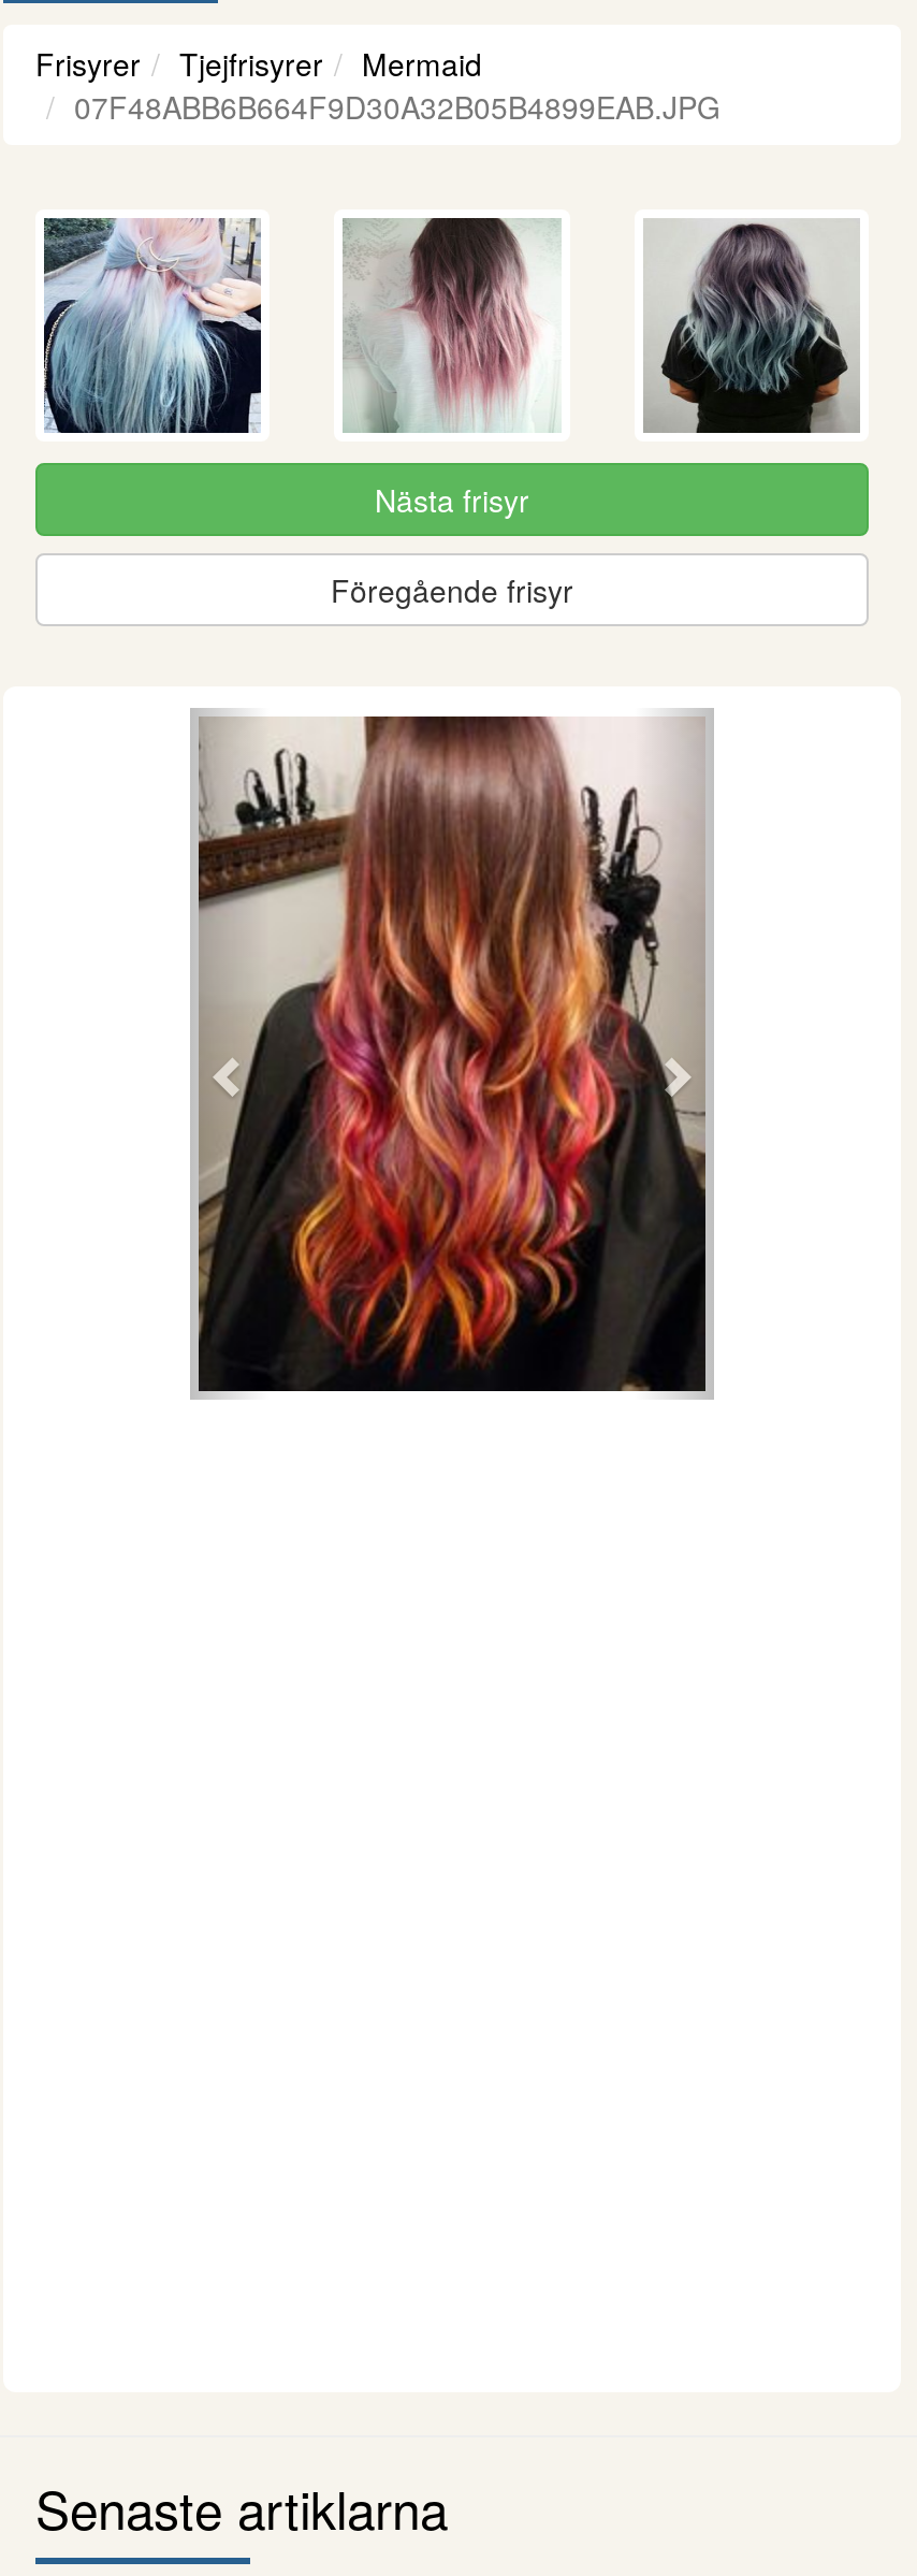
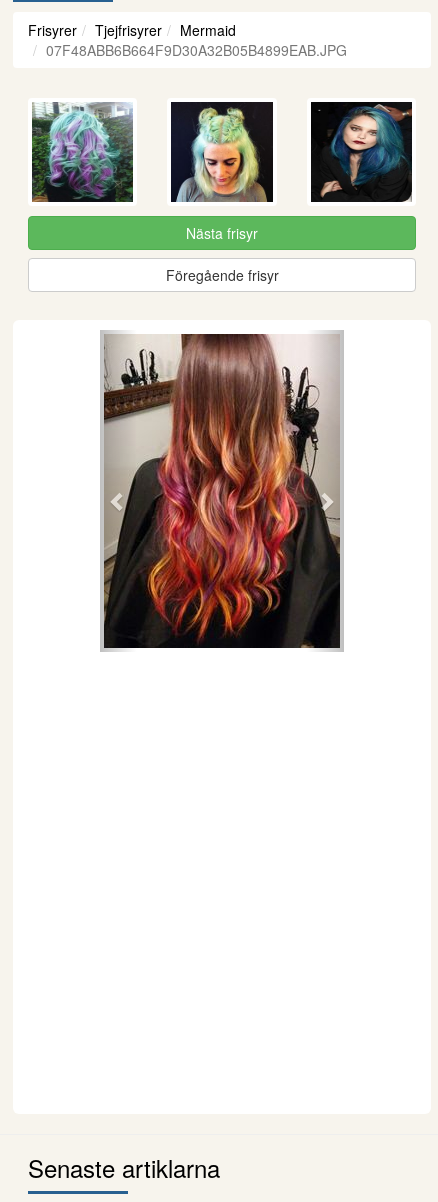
- [image]
+ [image]

- [image]
+ [image]

- [image]
+ [image]
